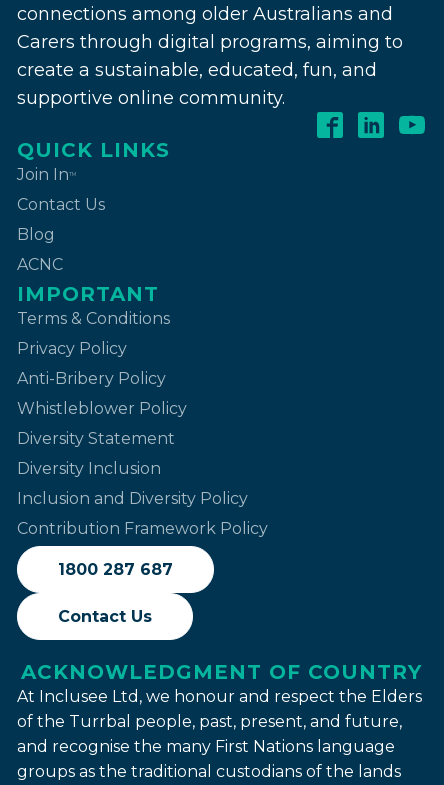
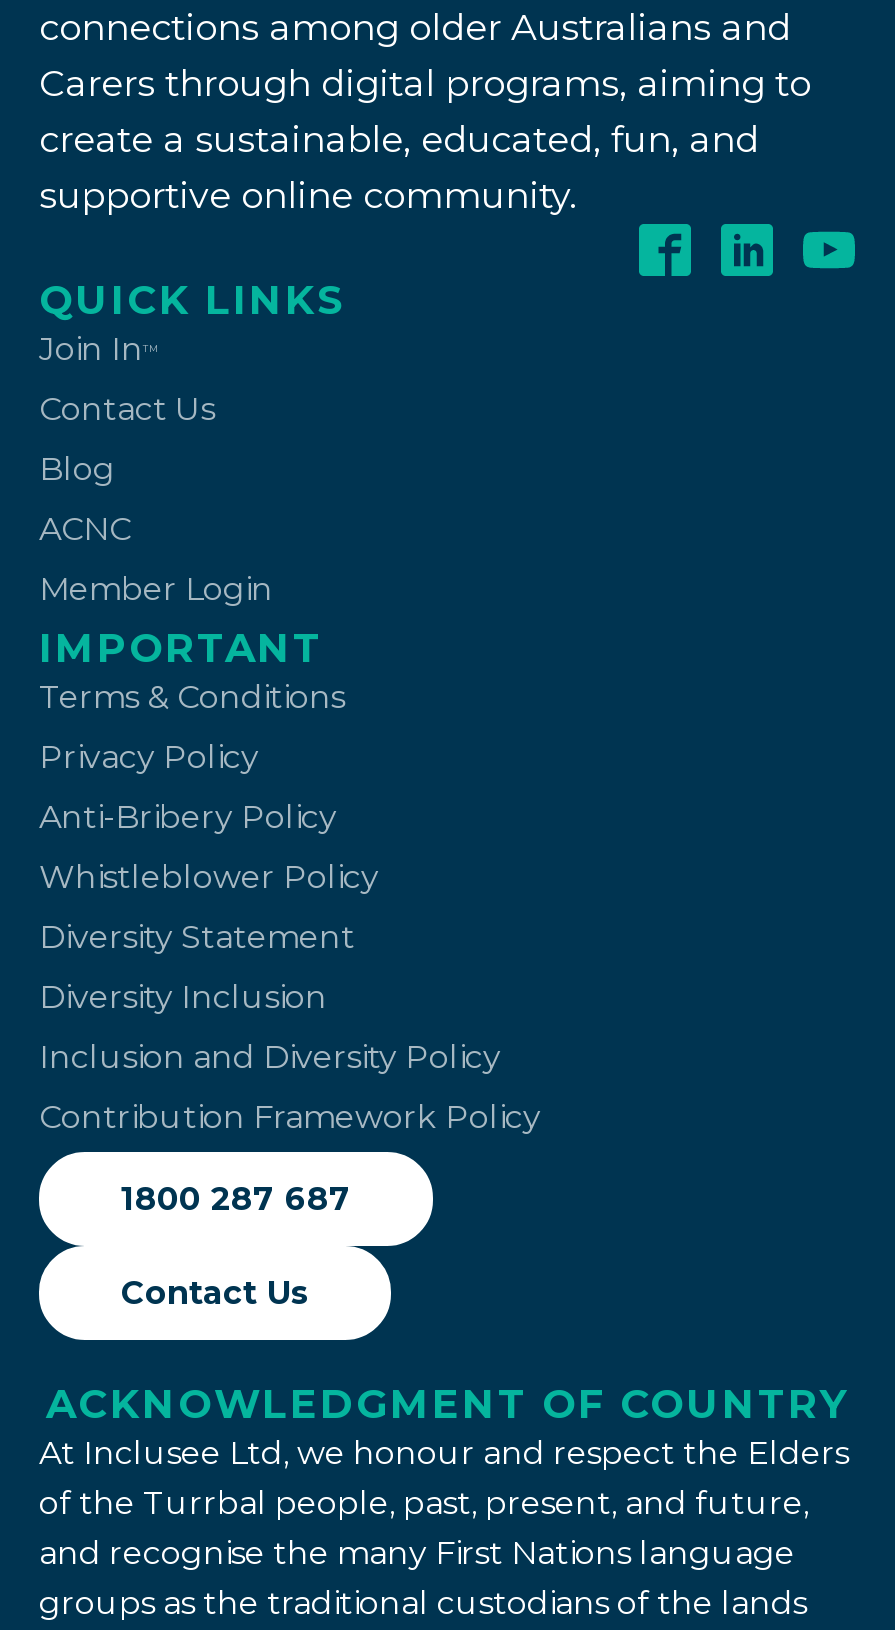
+ Member Login
